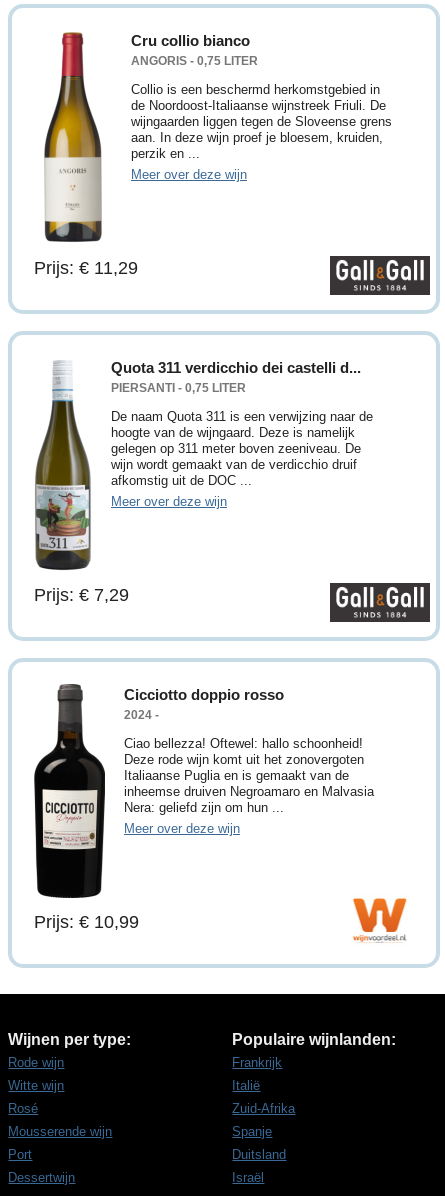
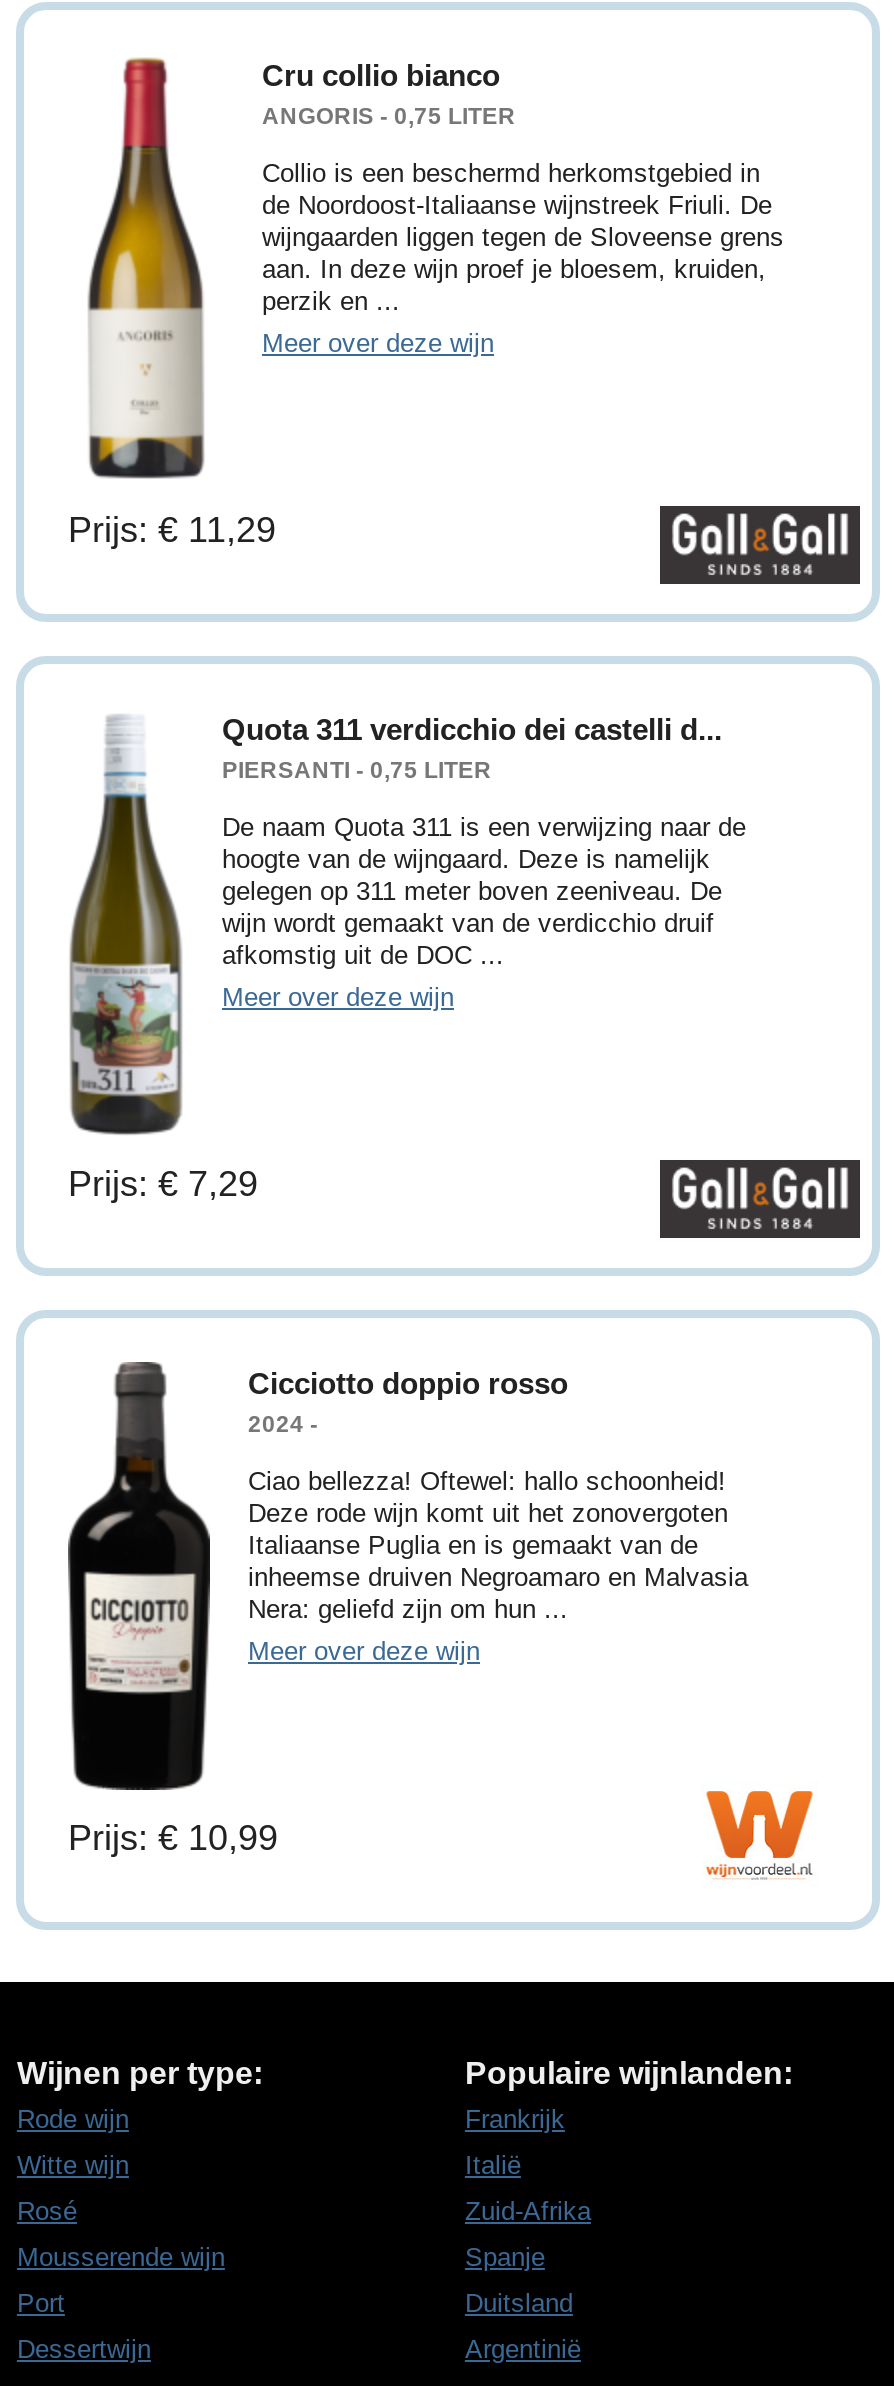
- Israël
+ Argentinië
